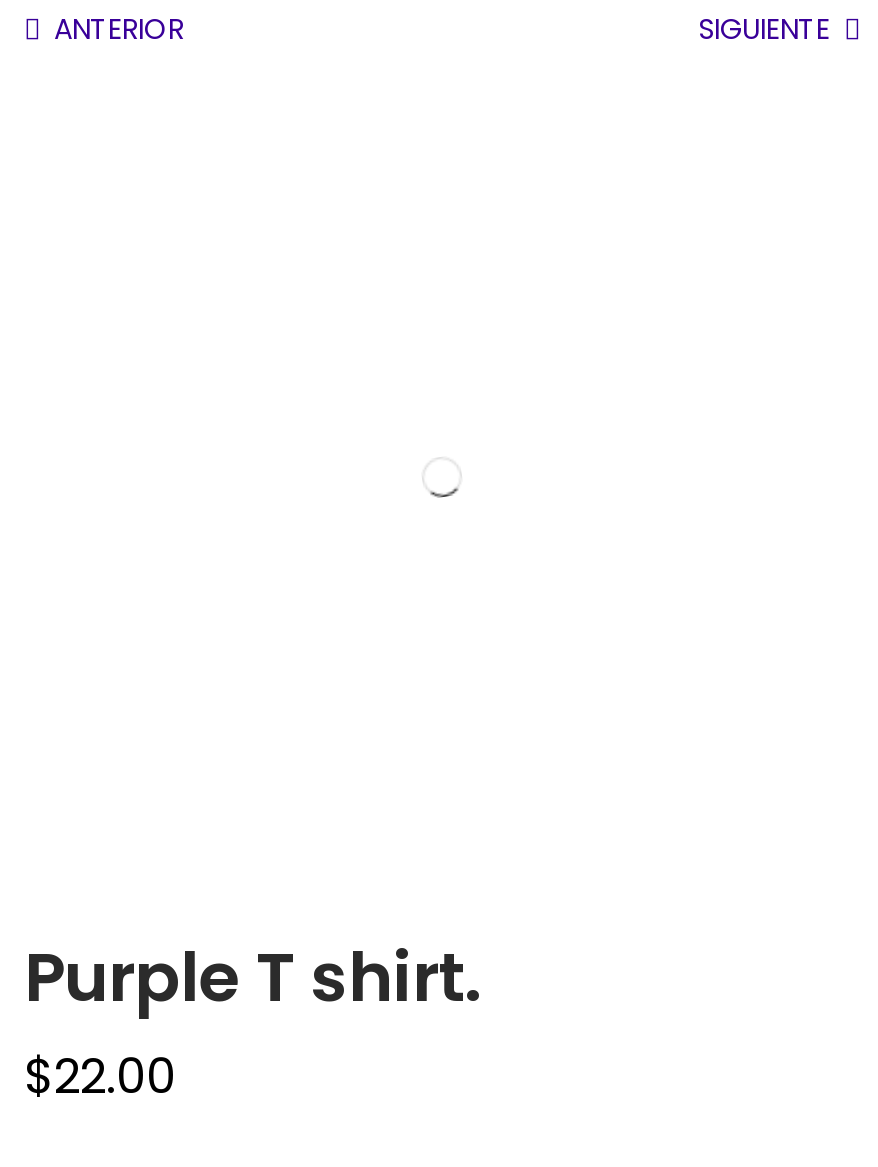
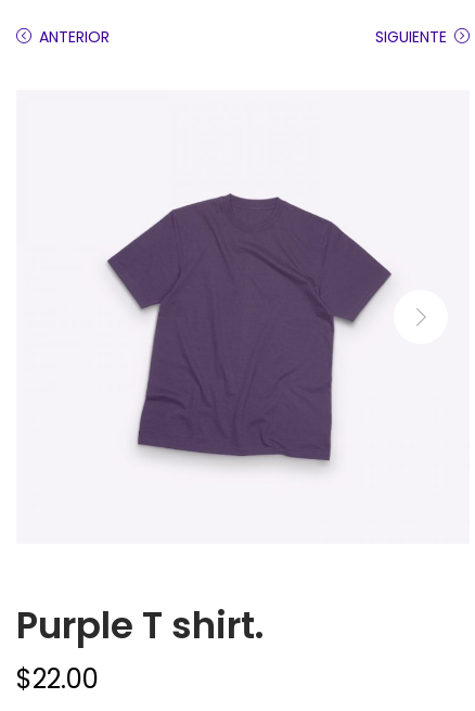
+ [image]
